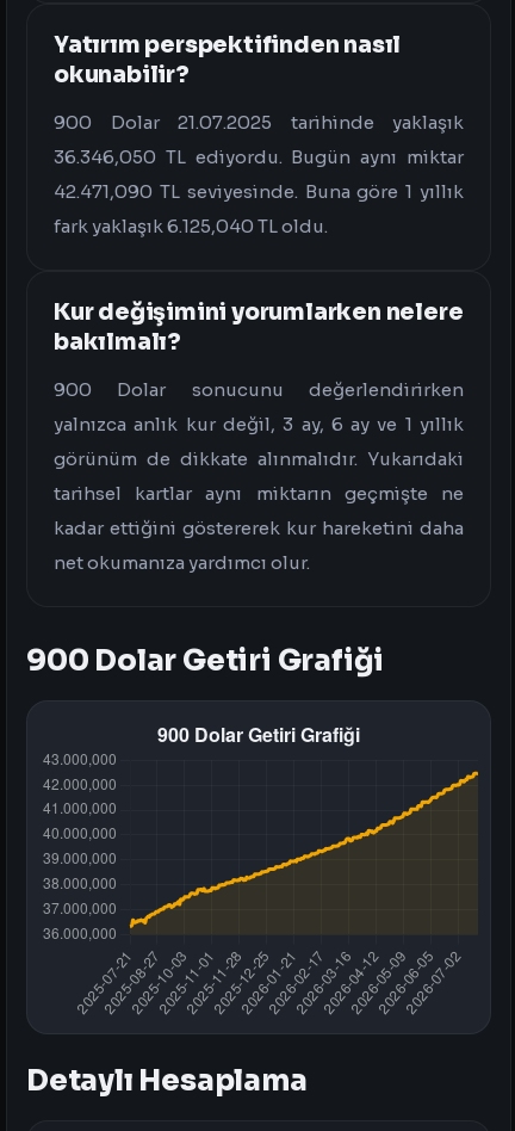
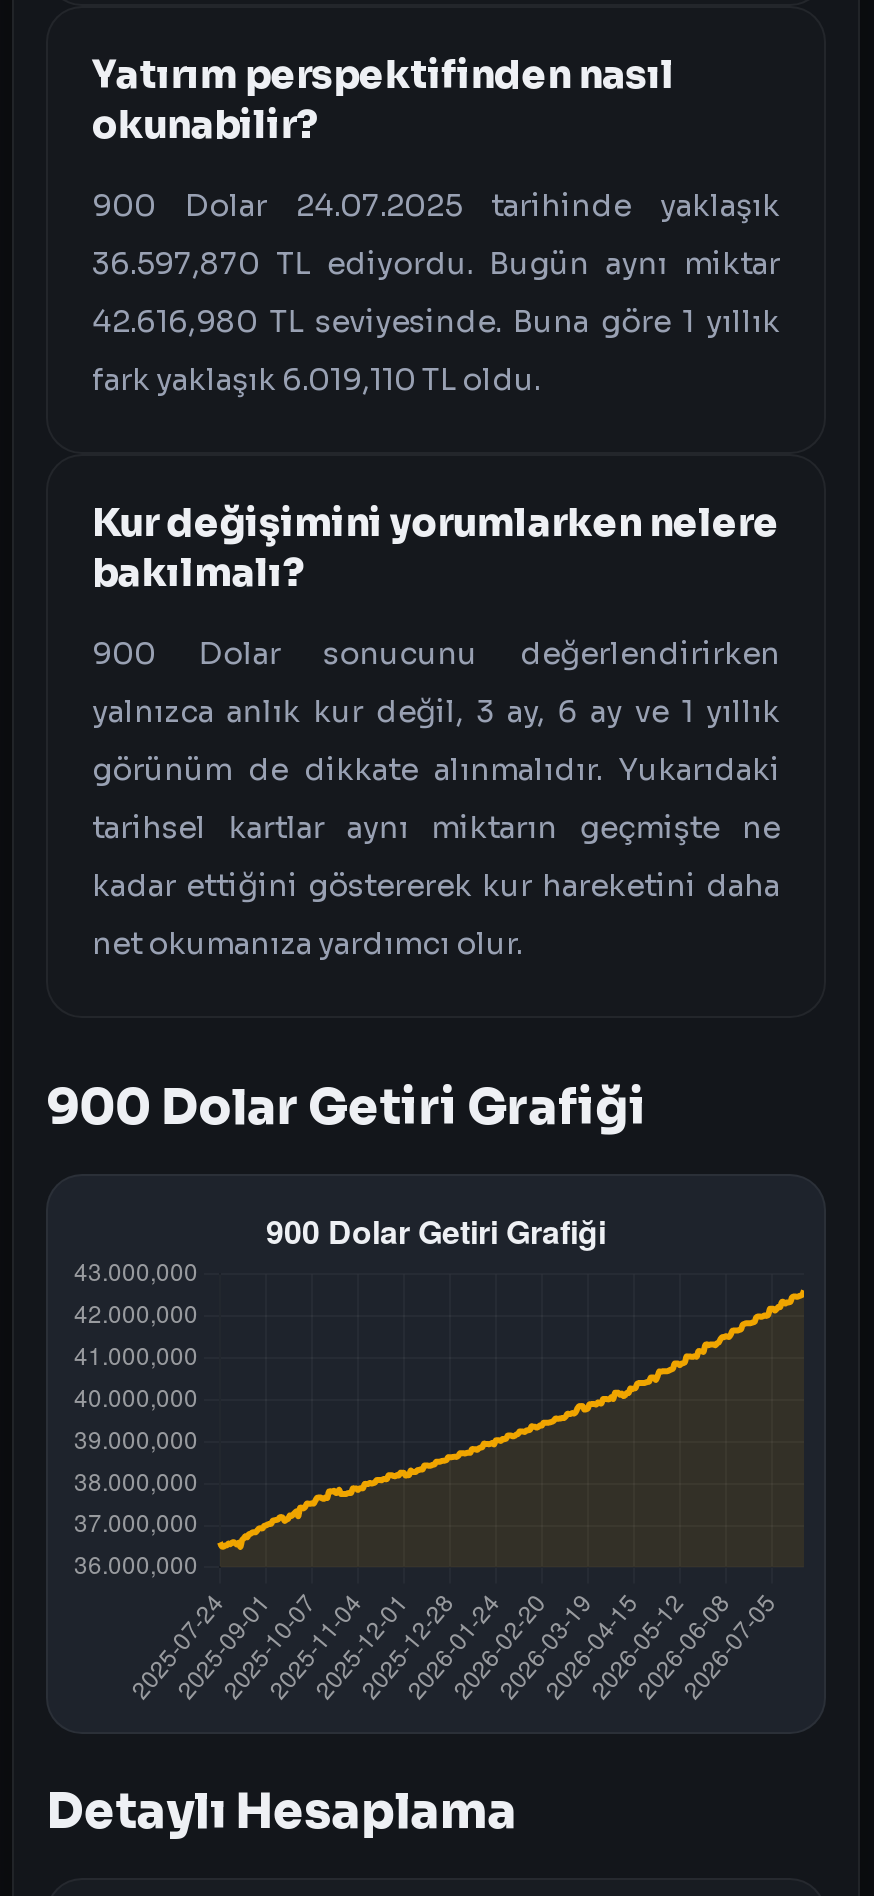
- 900 Dolar 21.07.2025 tarihinde yaklaşık
+ 900 Dolar 24.07.2025 tarihinde yaklaşık

- 36.346,050 TL ediyordu. Bugün aynı miktar
+ 36.597,870 TL ediyordu. Bugün aynı miktar

- 42.471,090 TL seviyesinde. Buna göre 1 yıllık
+ 42.616,980 TL seviyesinde. Buna göre 1 yıllık

- fark yaklaşık 6.125,040 TL oldu.
+ fark yaklaşık 6.019,110 TL oldu.
